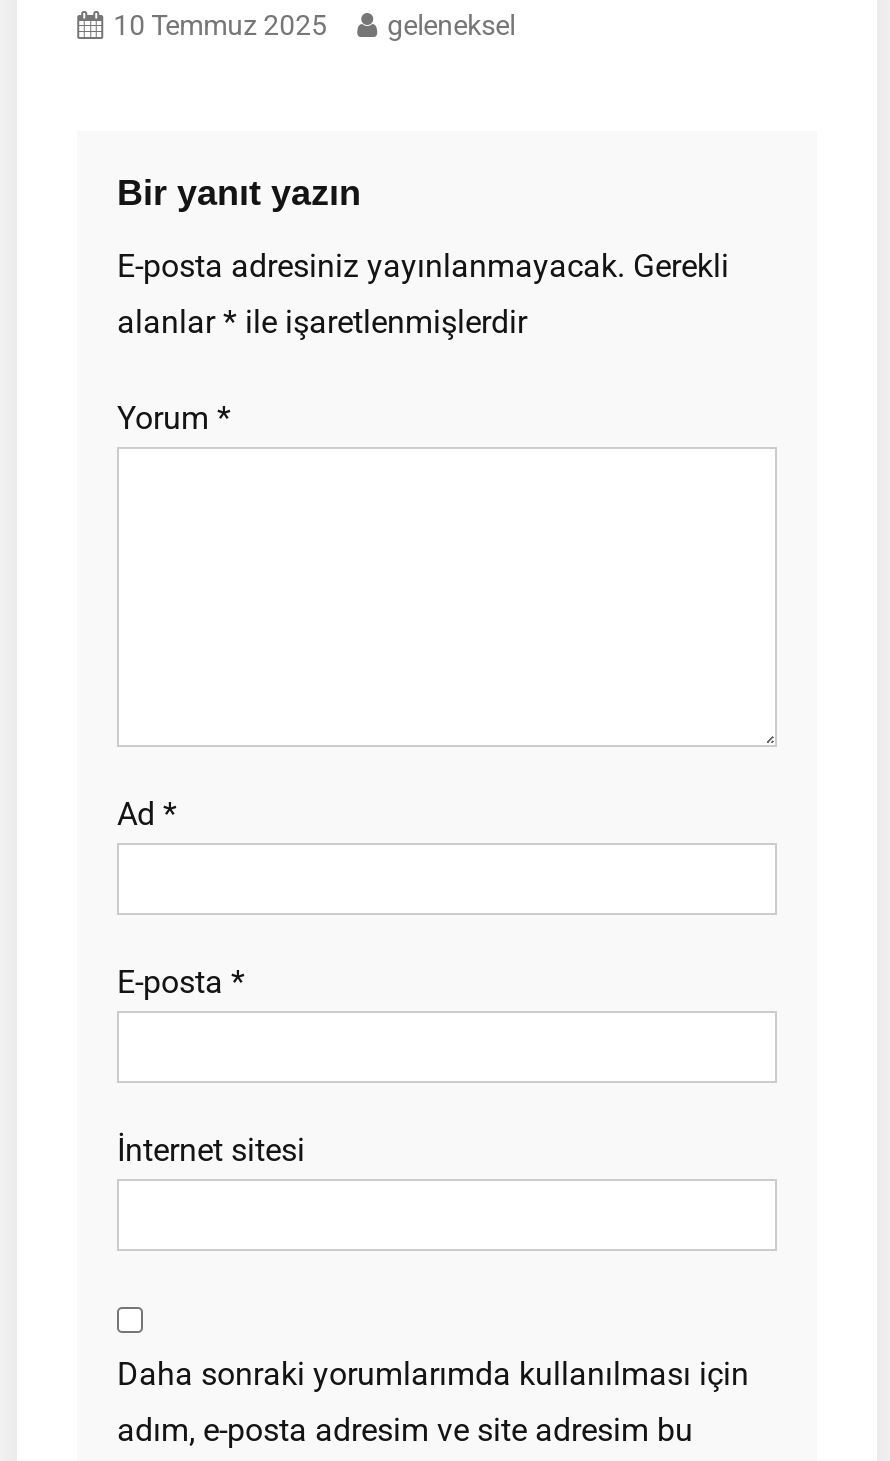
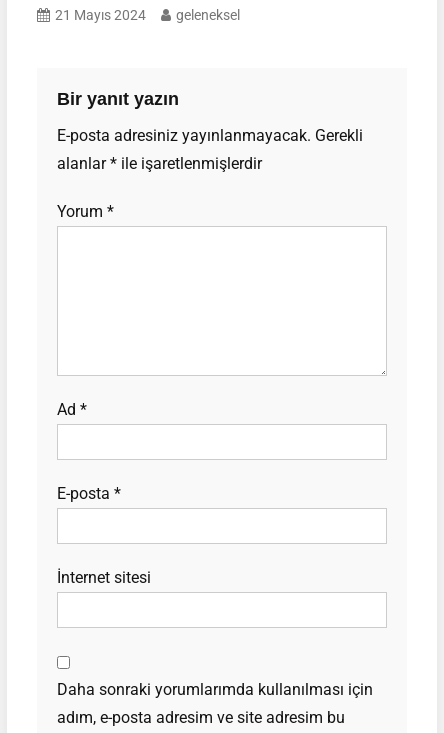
- 10 Temmuz 2025 geleneksel
+ 21 Mayıs 2024 geleneksel
